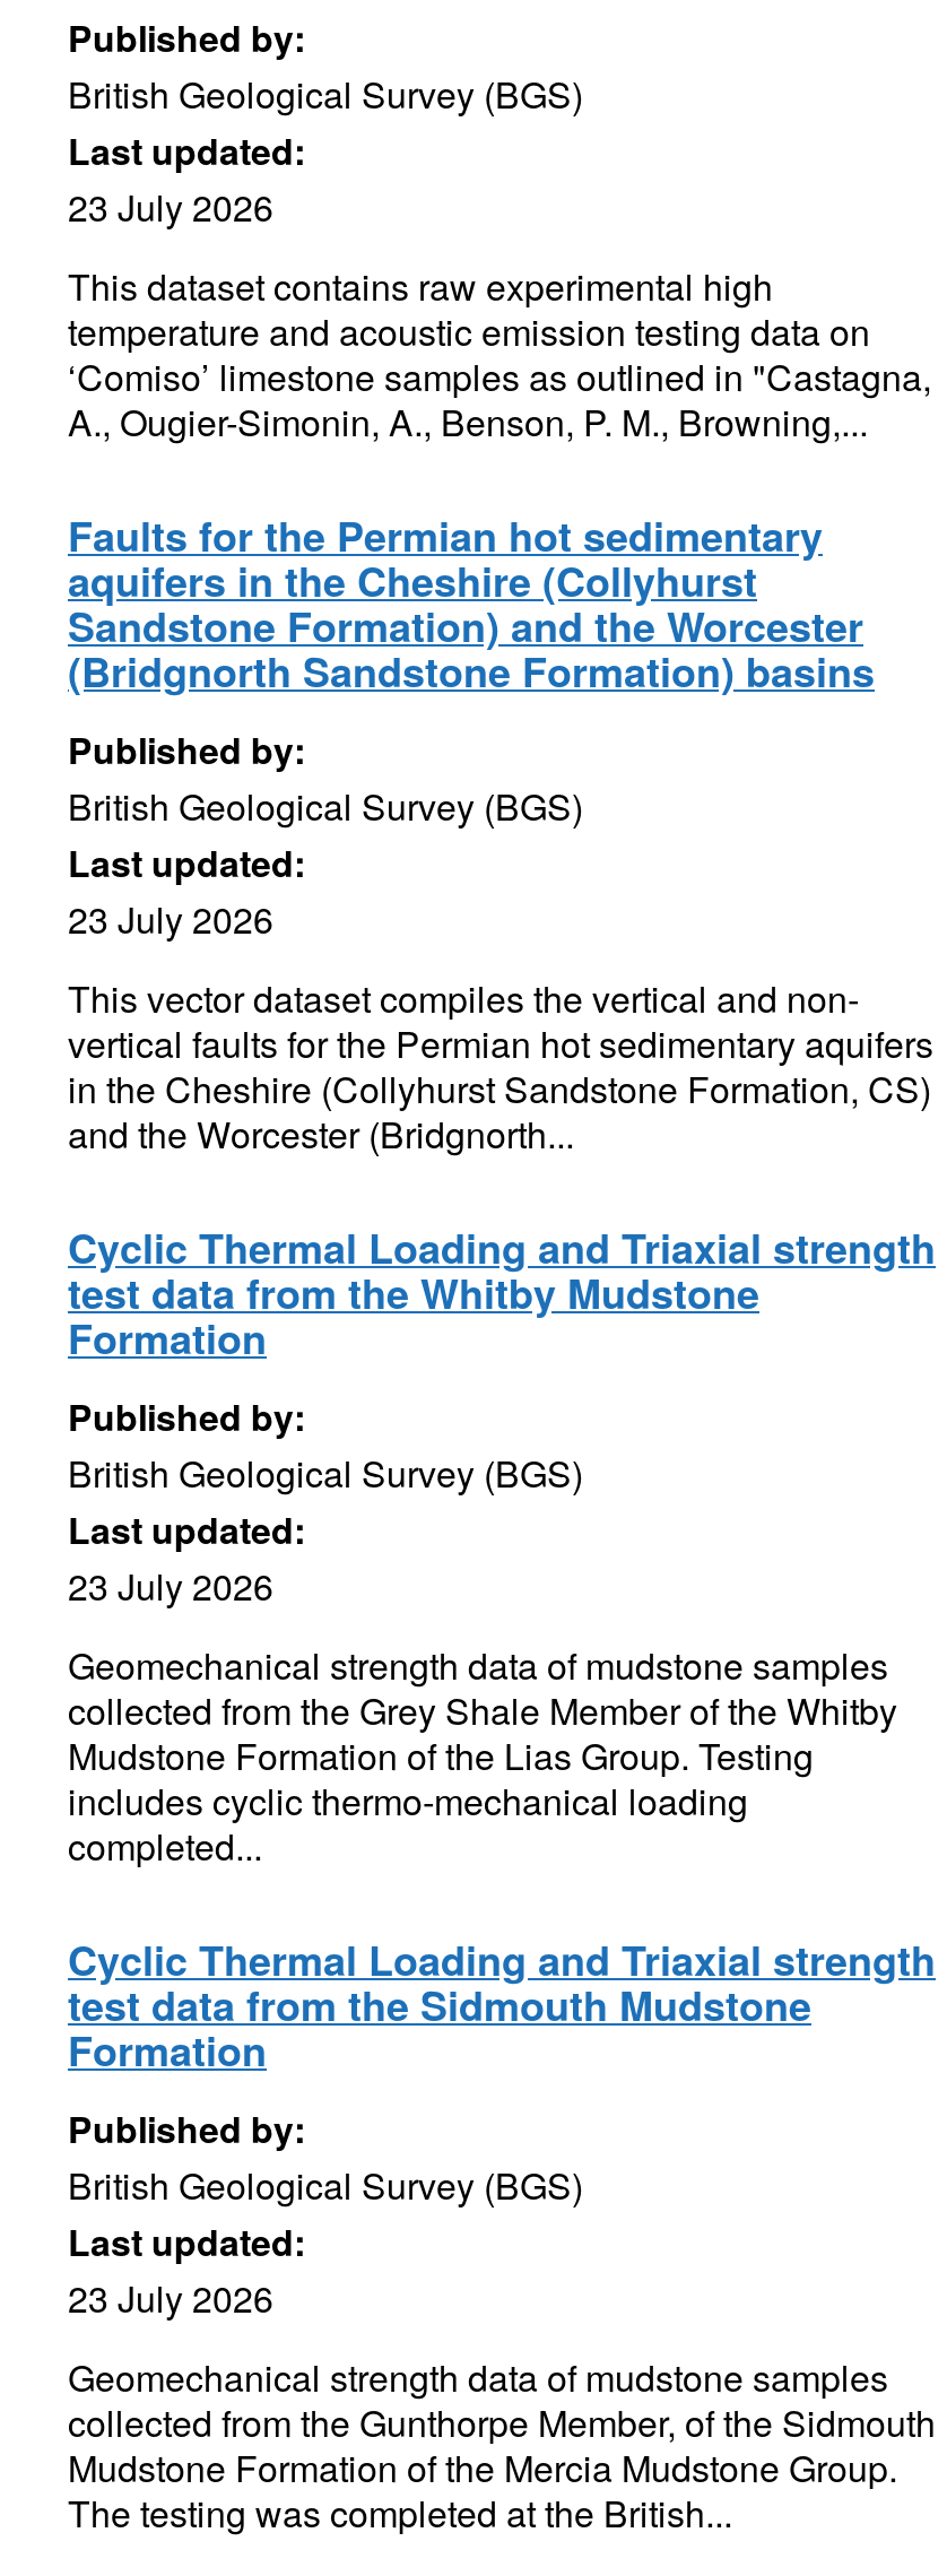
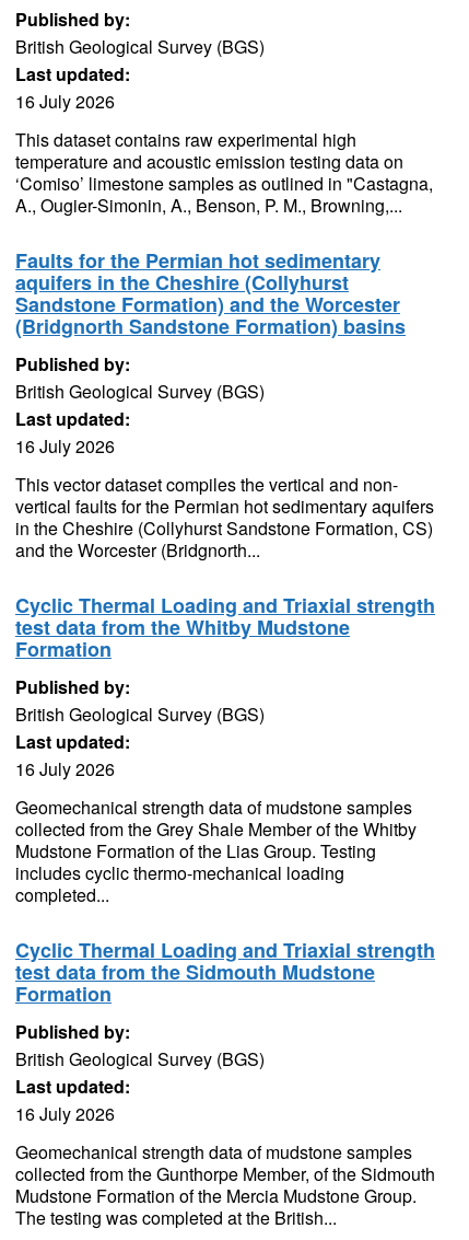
- 23 July 2026
+ 16 July 2026

- 23 July 2026
+ 16 July 2026

- 23 July 2026
+ 16 July 2026

- 23 July 2026
+ 16 July 2026
